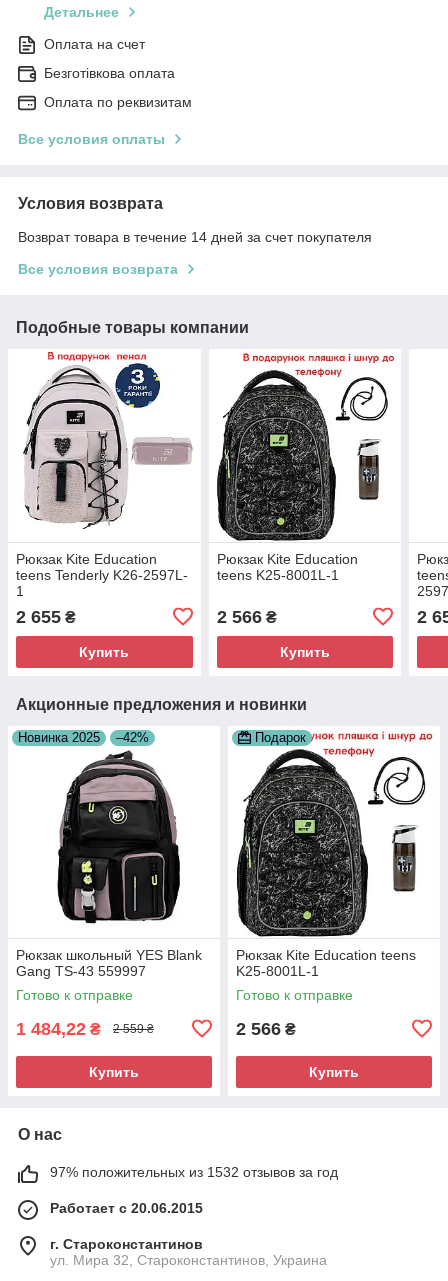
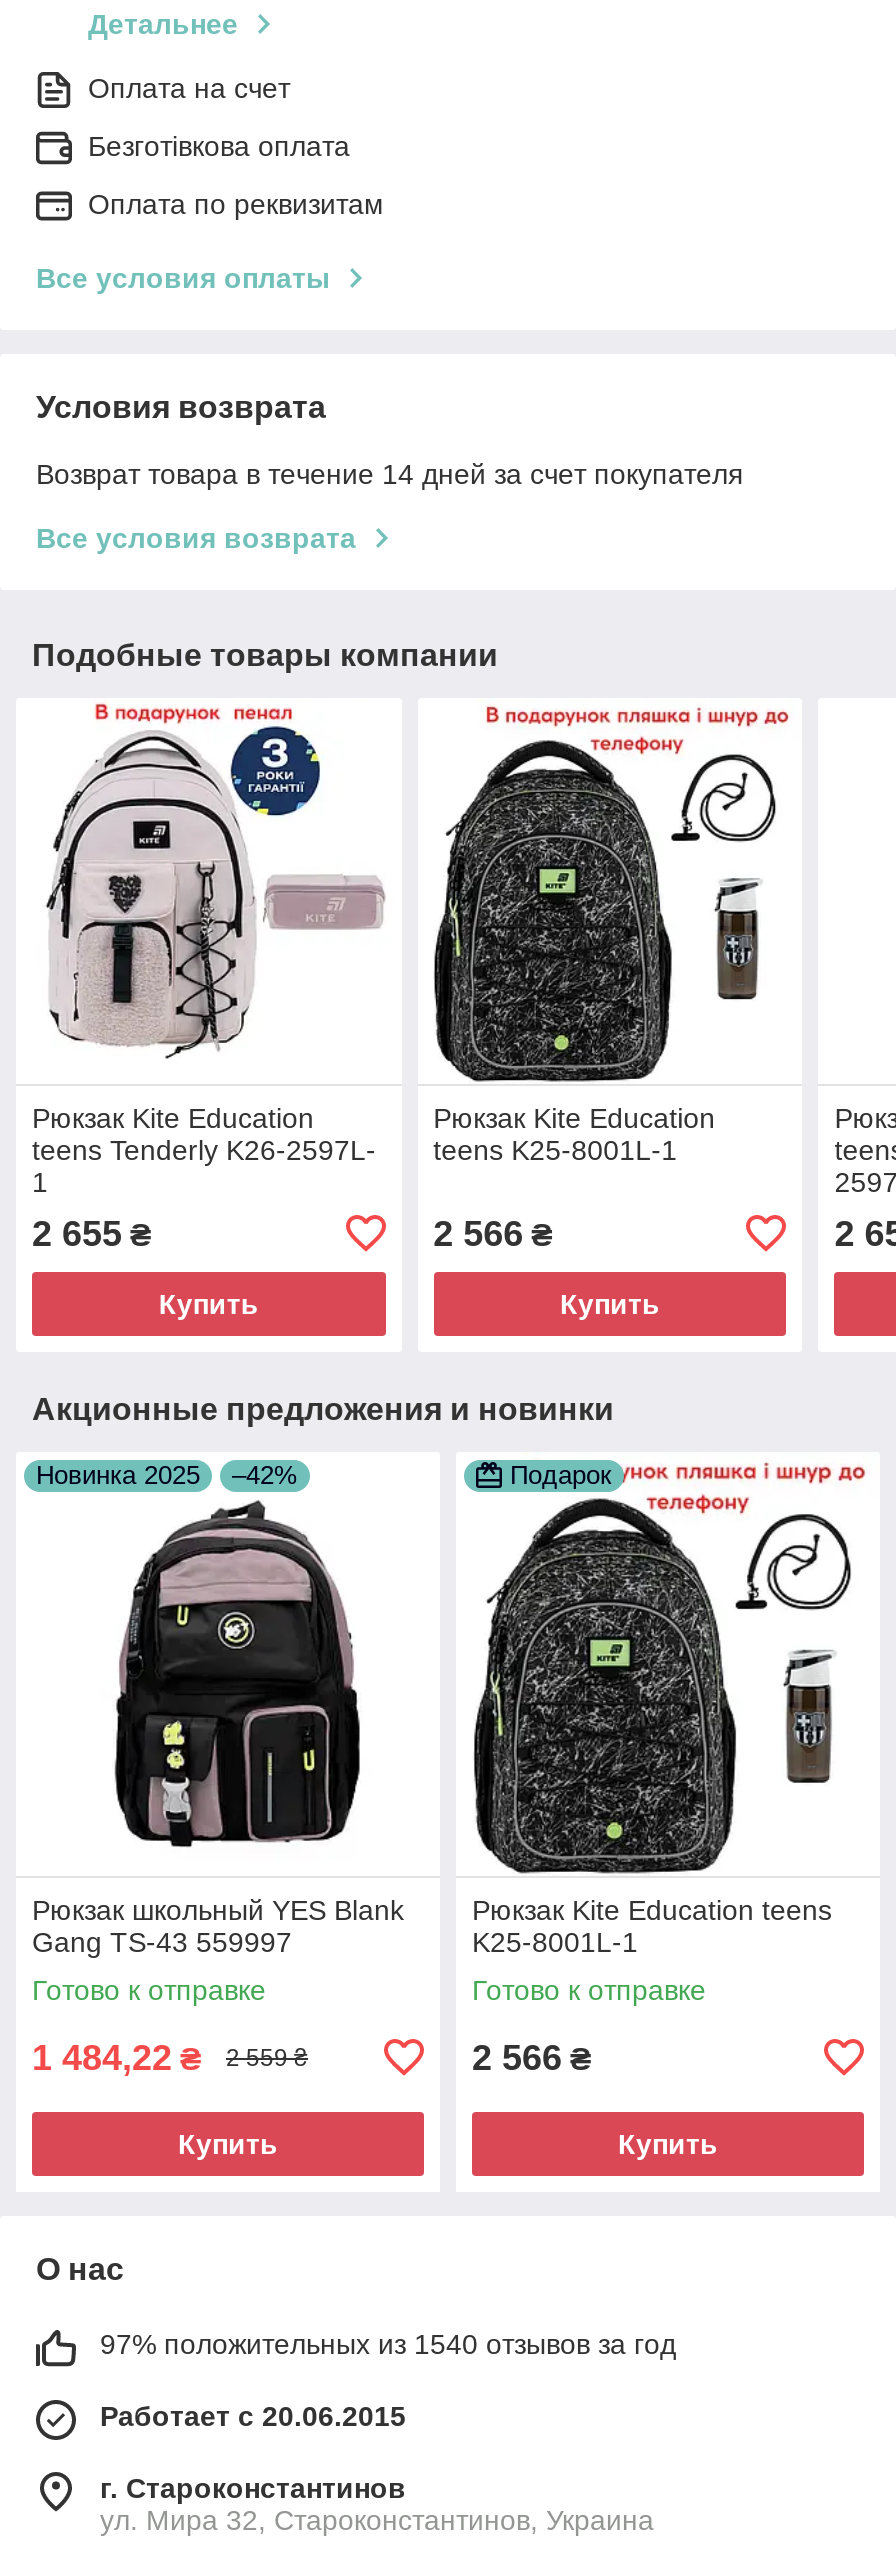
- 97% положительных из 1532 отзывов за год
+ 97% положительных из 1540 отзывов за год
